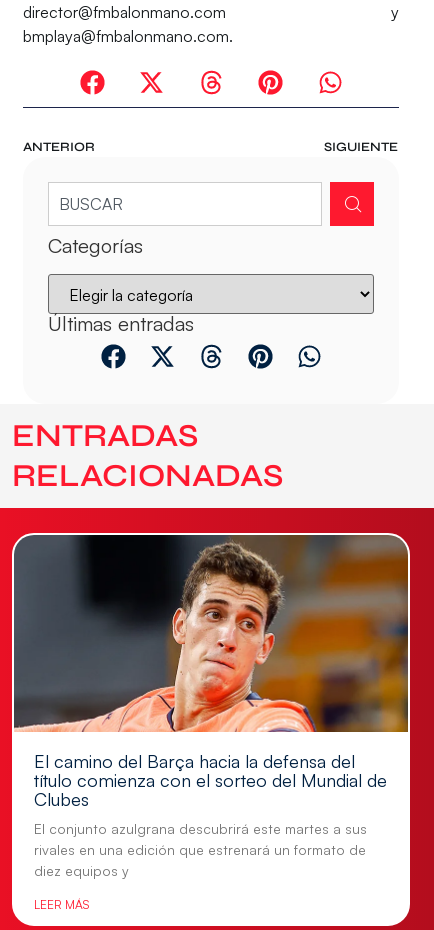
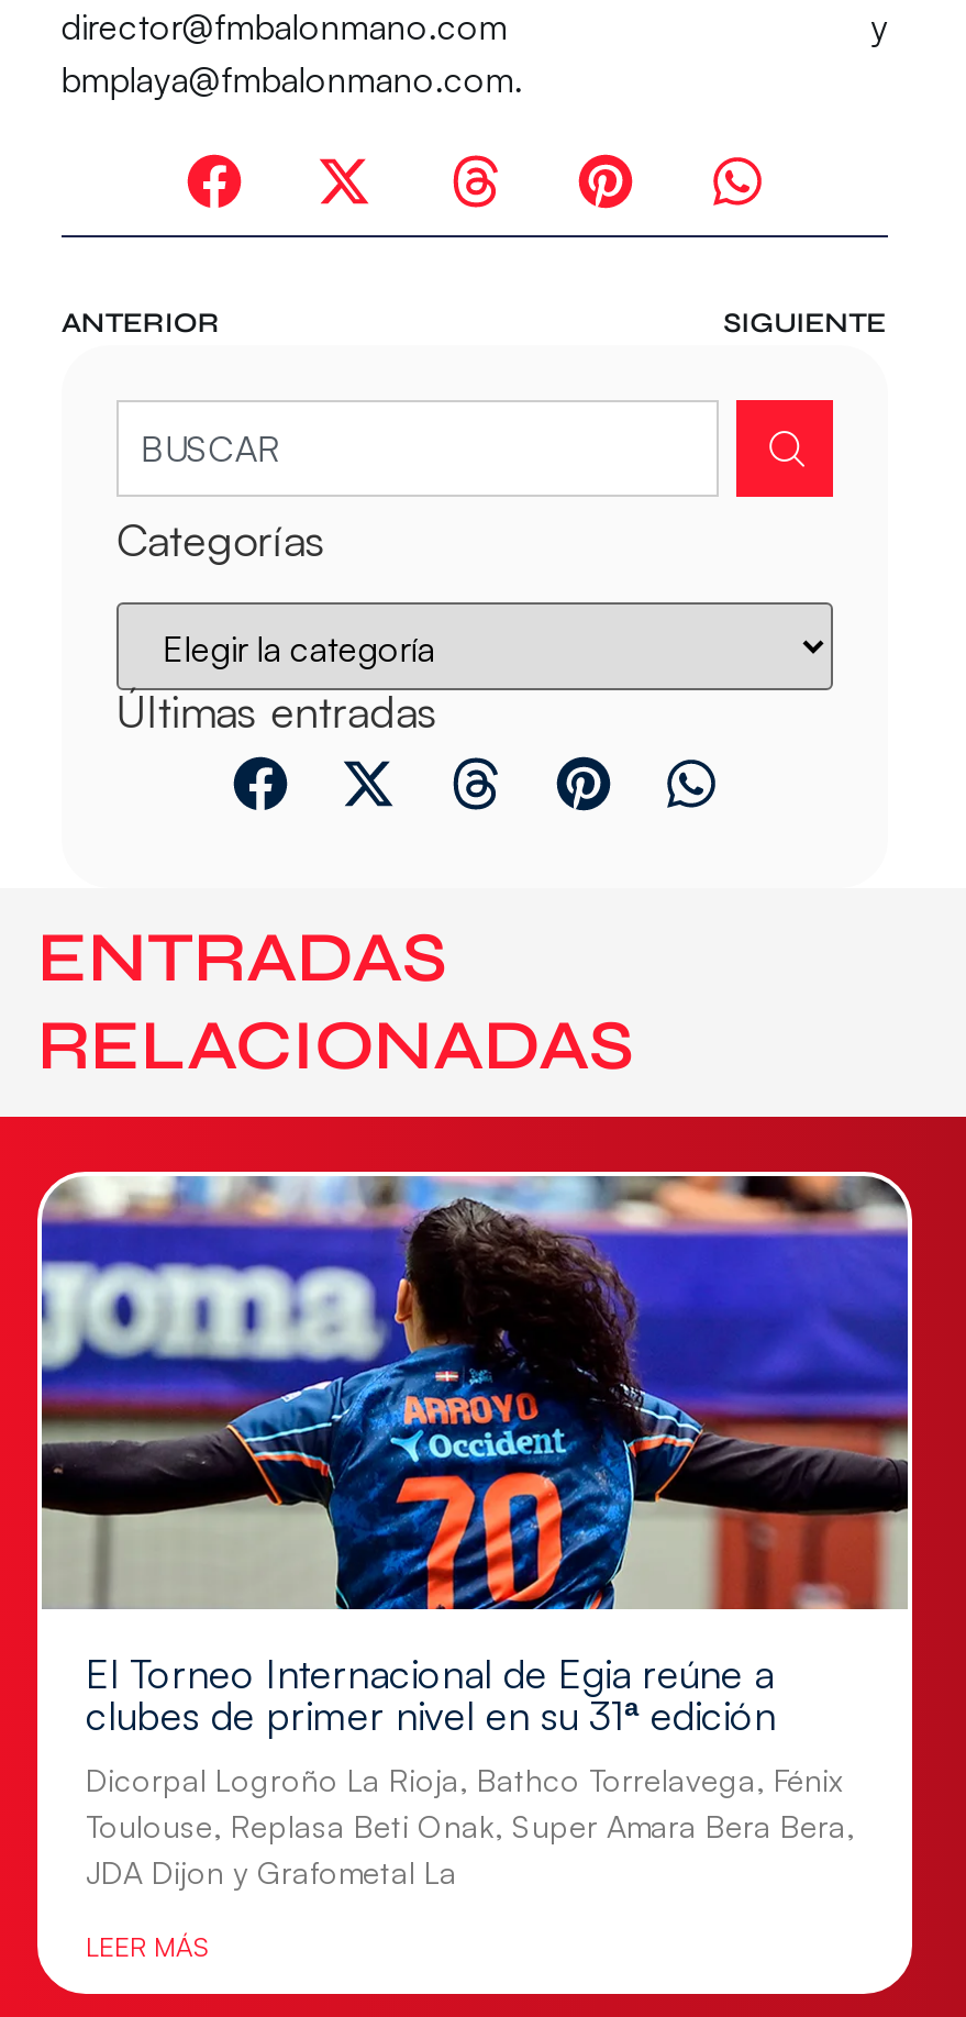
- [image]
- El camino del Barça hacia la defensa del
- título comienza con el sorteo del Mundial de
- Clubes
+ [image]
+ El Torneo Internacional de Egia reúne a
+ clubes de primer nivel en su 31ª edición

- El conjunto azulgrana descubrirá este martes a sus
- rivales en una edición que estrenará un formato de
- diez equipos y
+ Dicorpal Logroño La Rioja, Bathco Torrelavega, Fénix
+ Toulouse, Replasa Beti Onak, Super Amara Bera Bera,
+ JDA Dijon y Grafometal La
